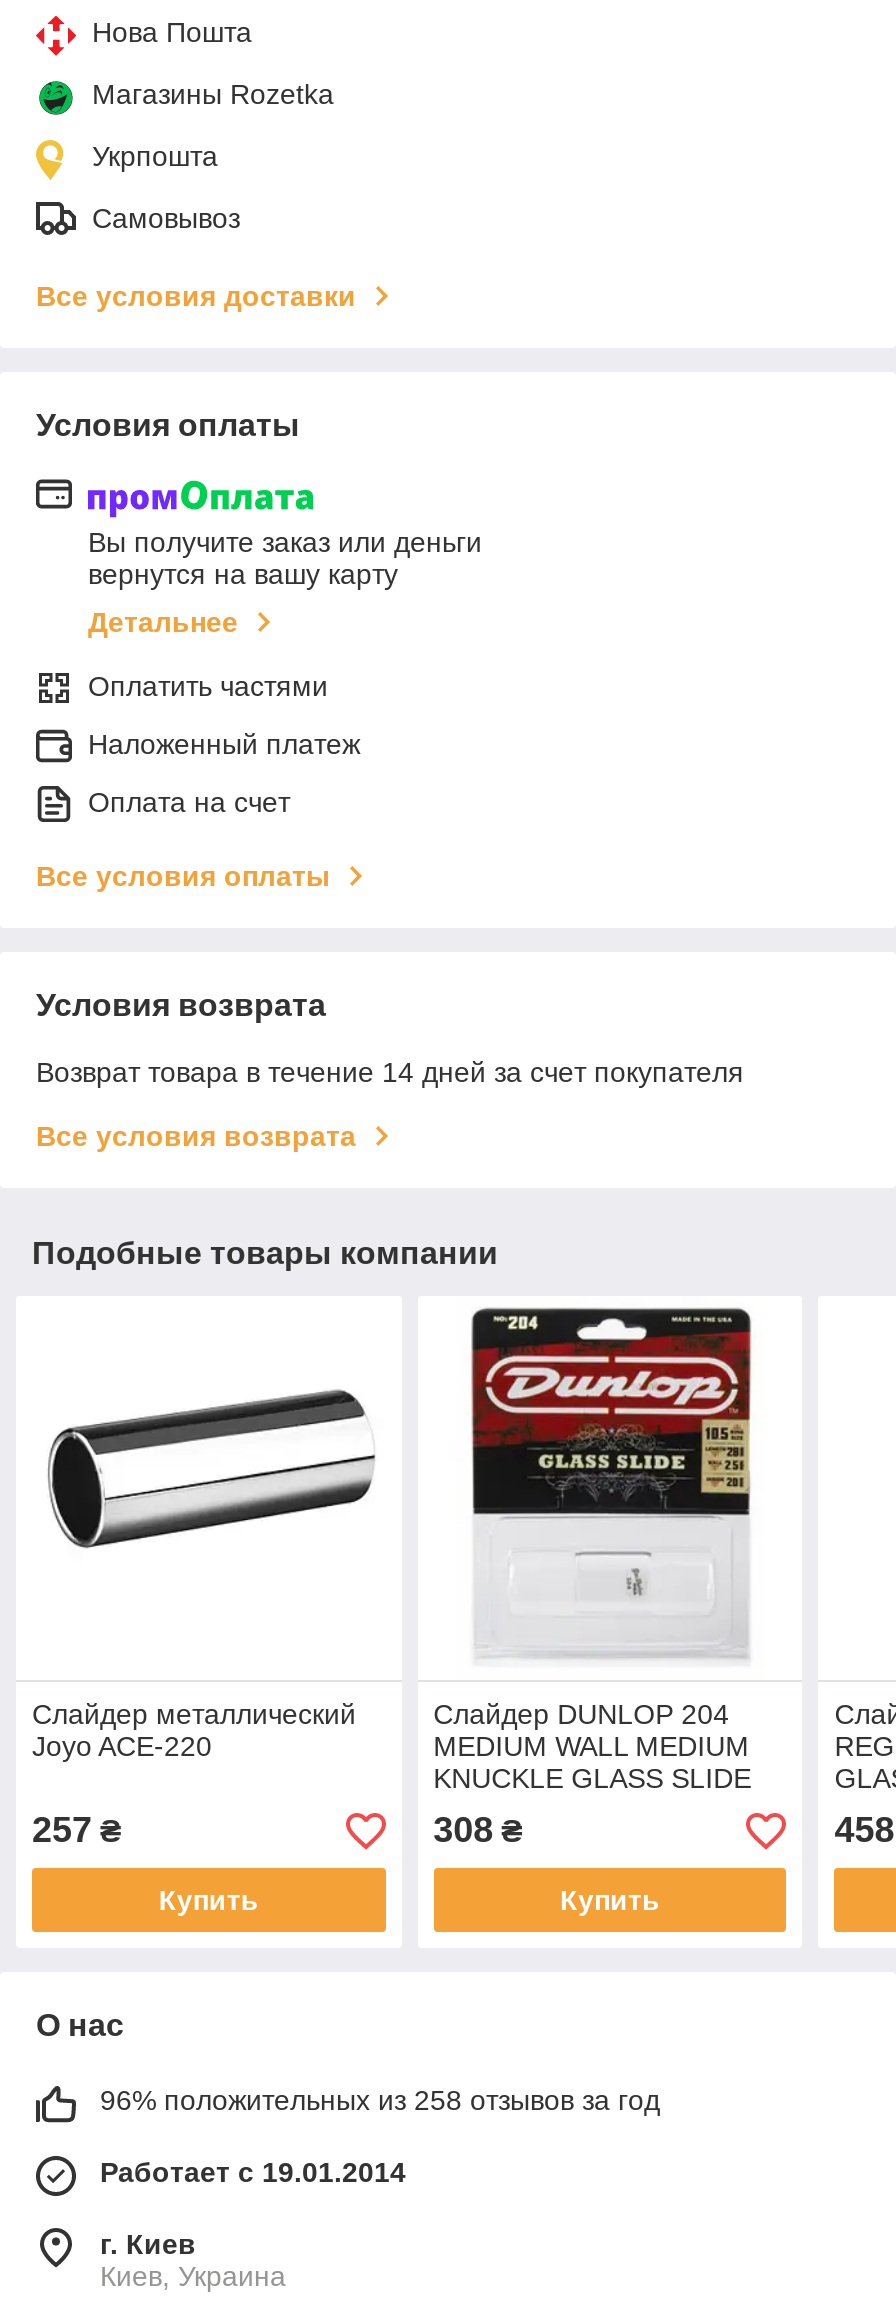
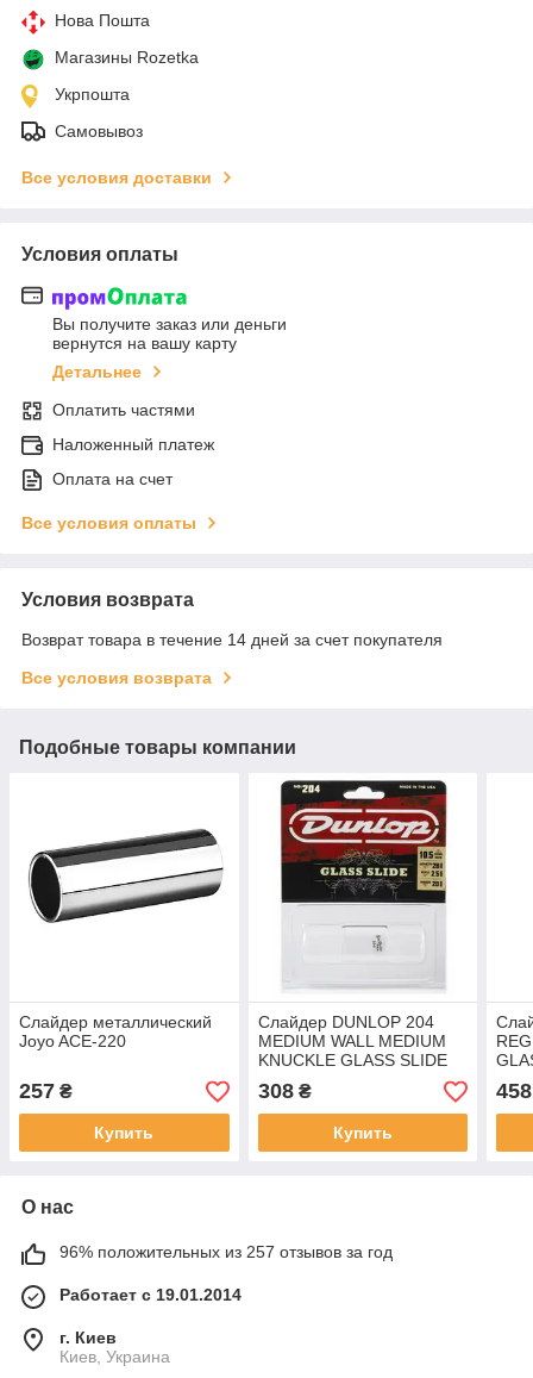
- 96% положительных из 258 отзывов за год
+ 96% положительных из 257 отзывов за год
